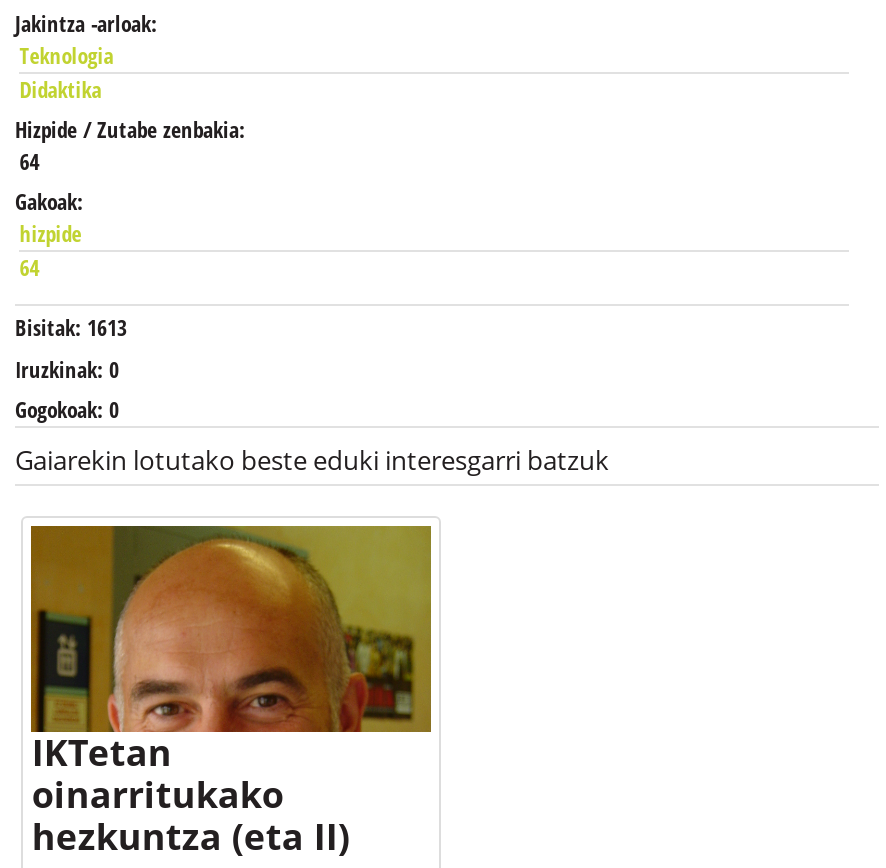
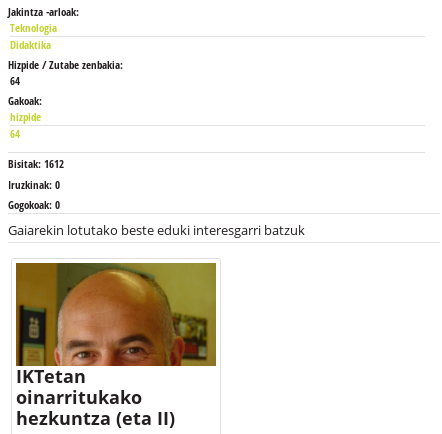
- Bisitak: 1613
+ Bisitak: 1612
